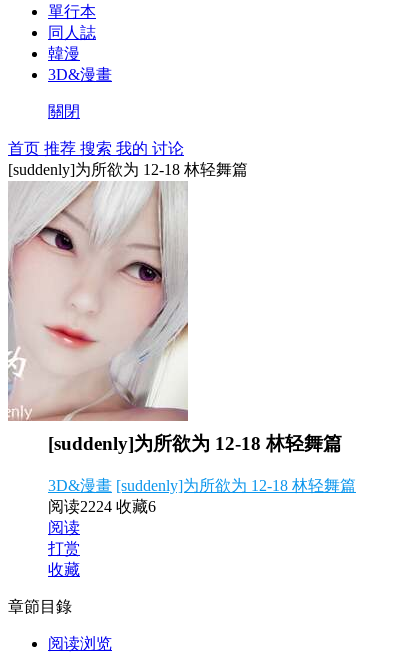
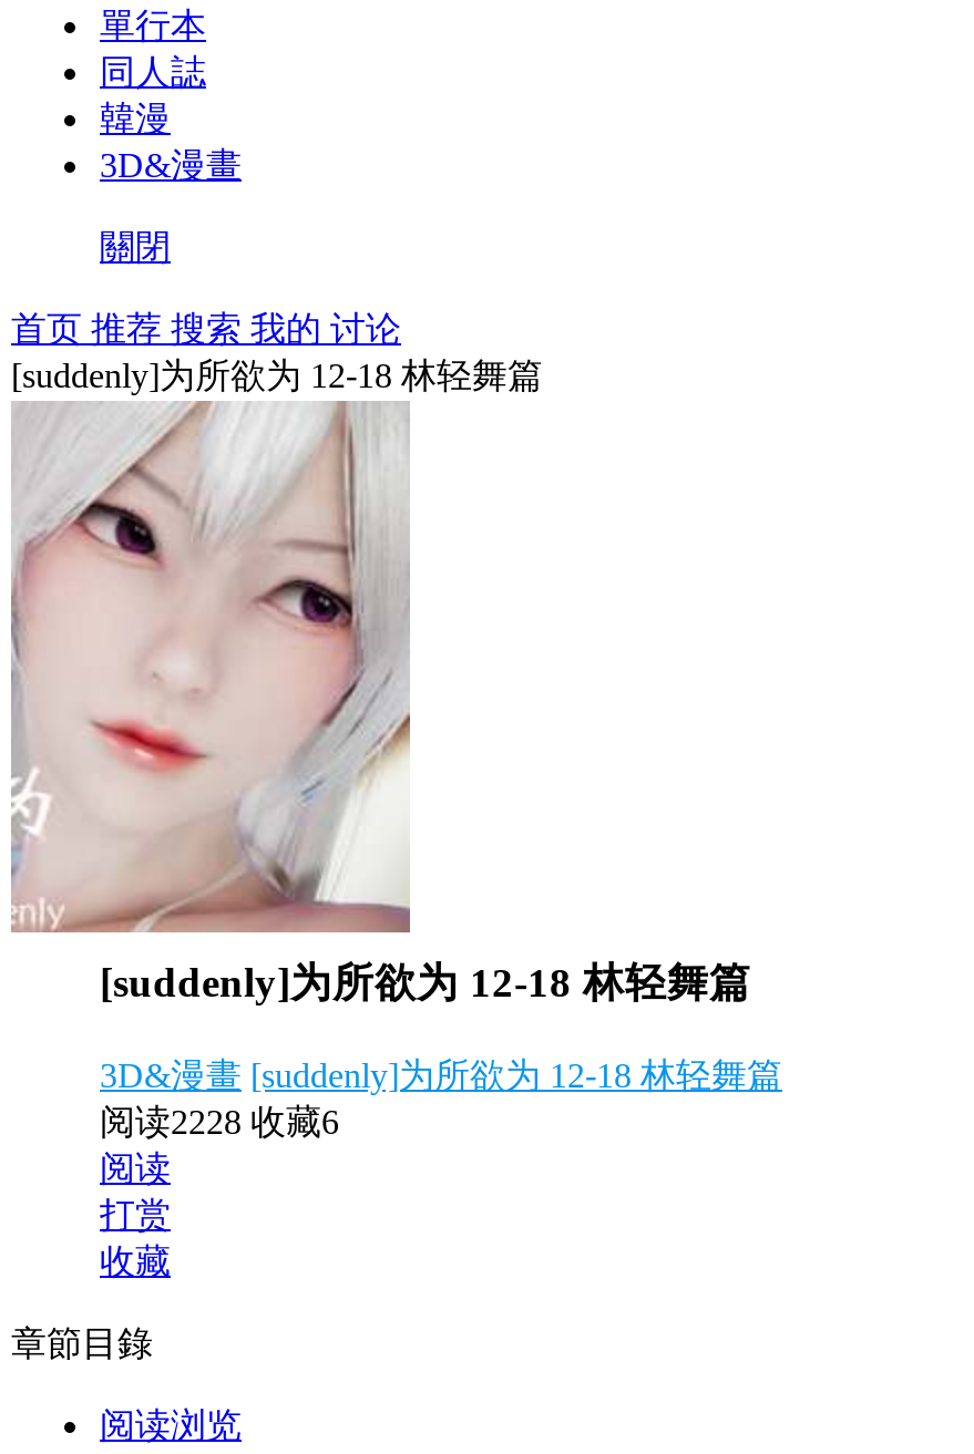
- 阅读2224 收藏6
+ 阅读2228 收藏6
